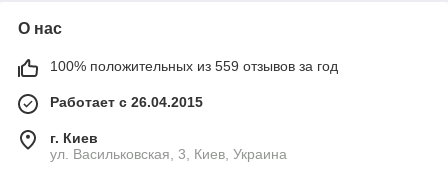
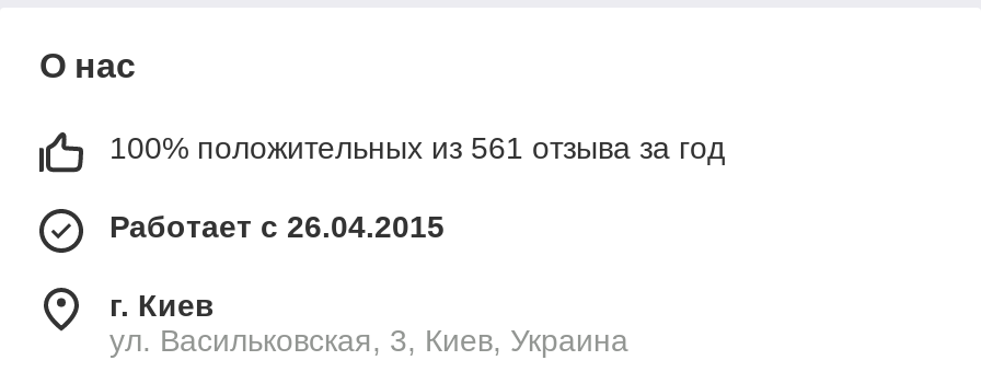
- 100% положительных из 559 отзывов за год
+ 100% положительных из 561 отзыва за год
